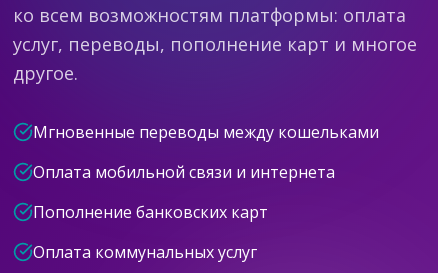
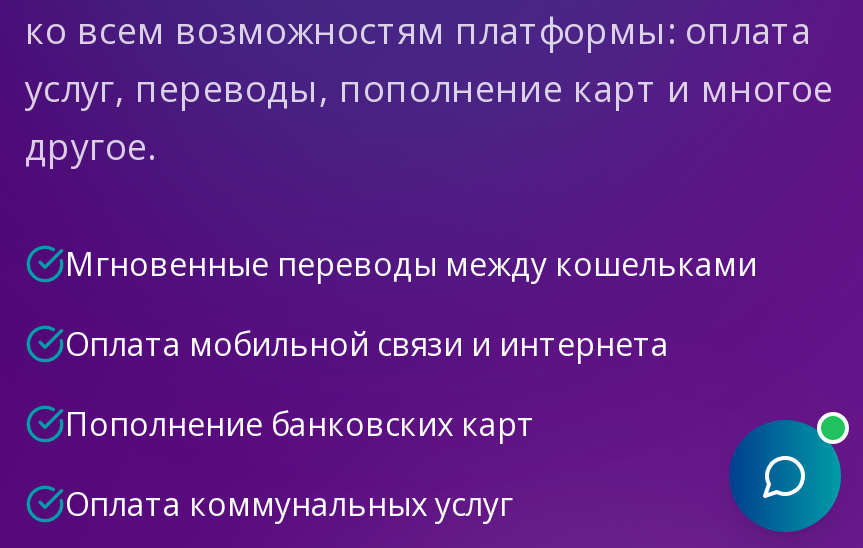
+ [image]
